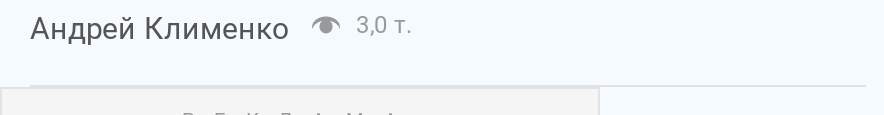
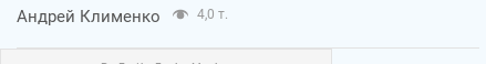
- 3,0 т.
+ 4,0 т.
